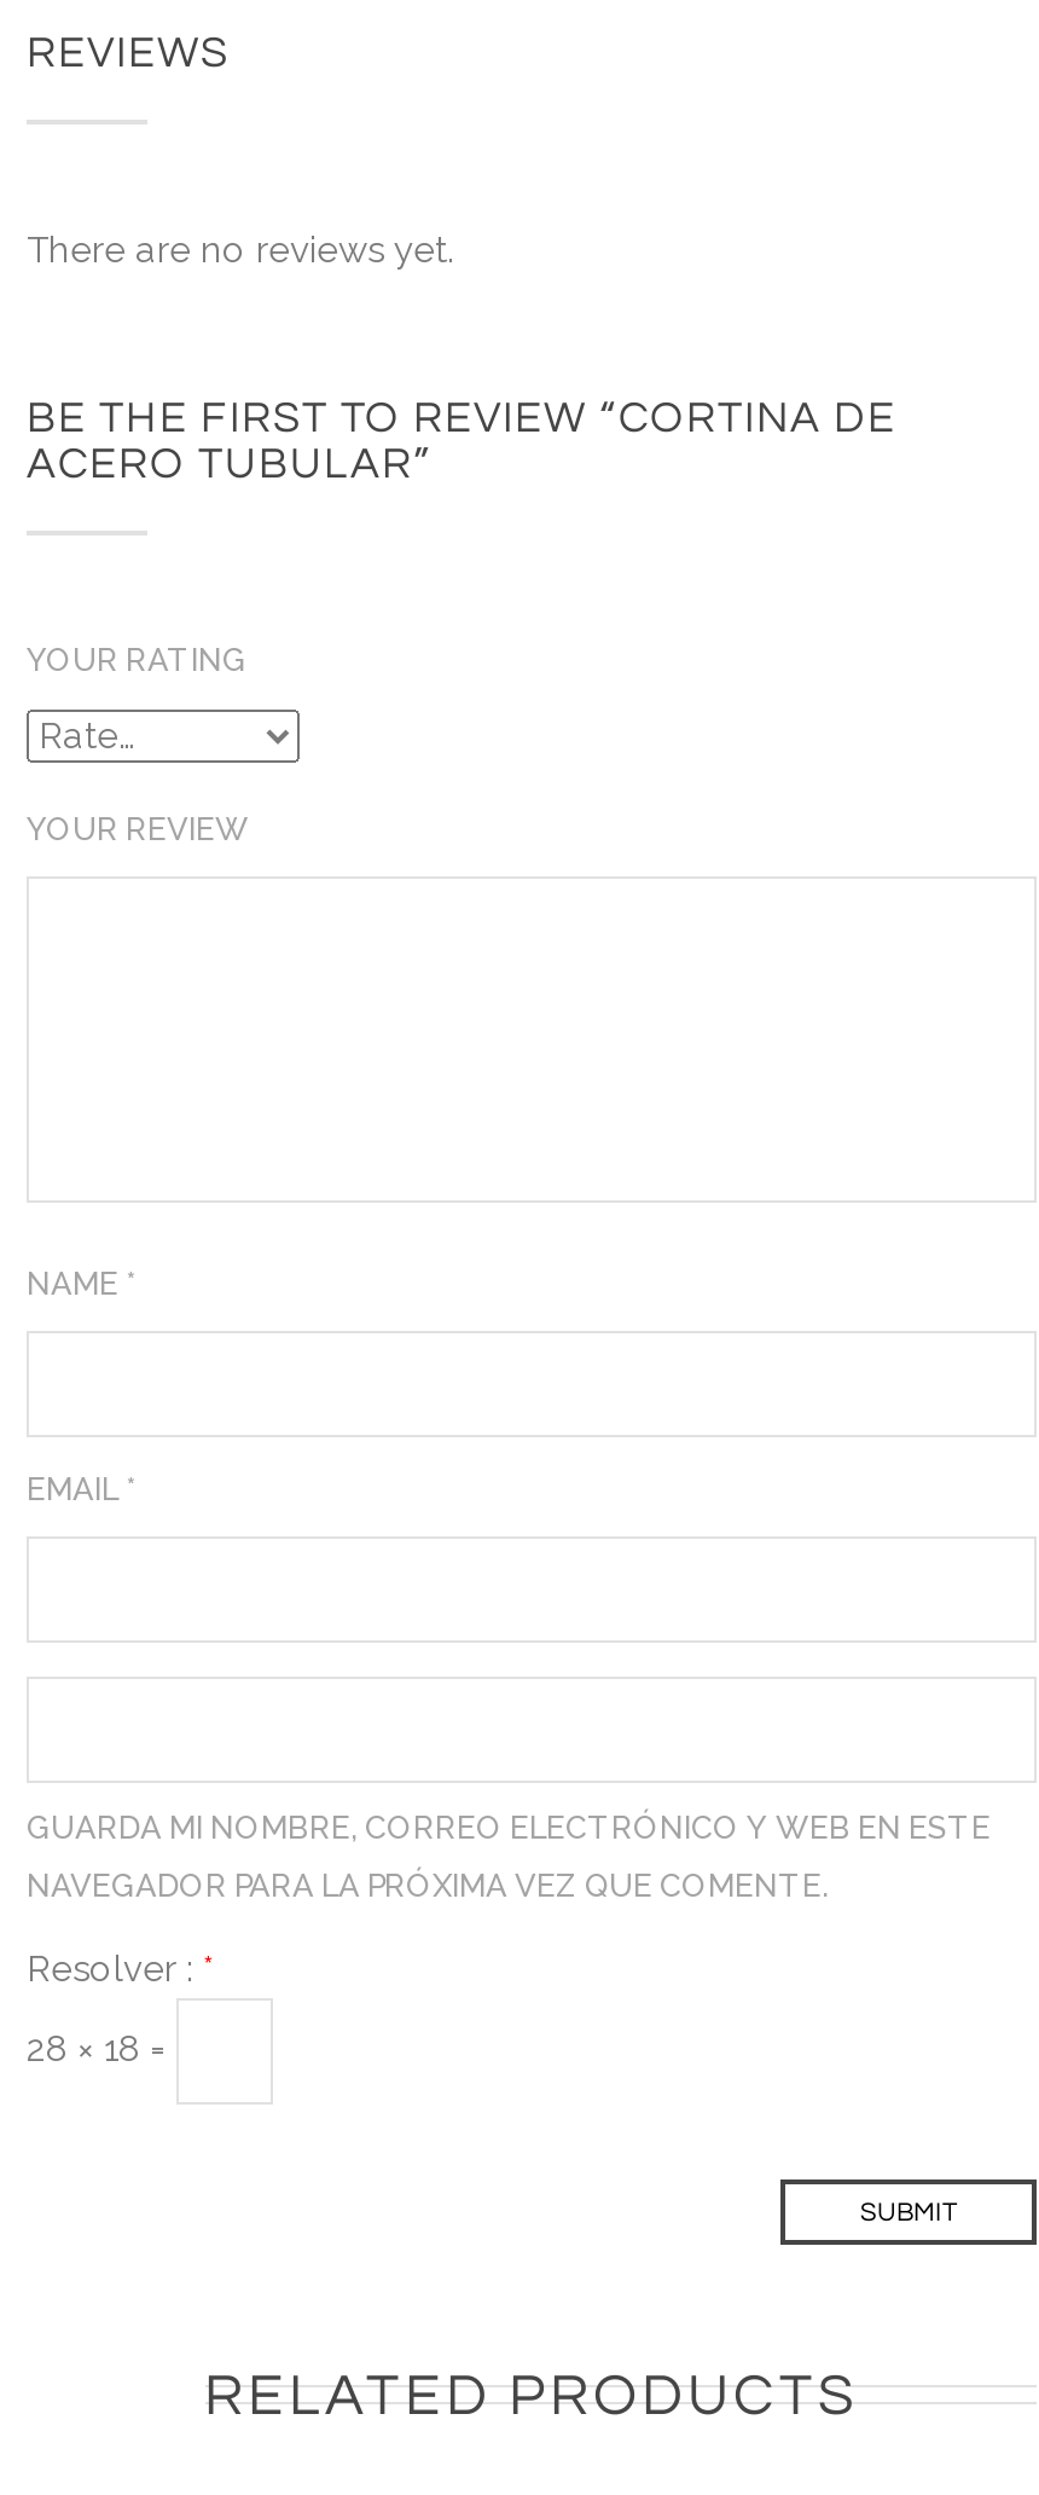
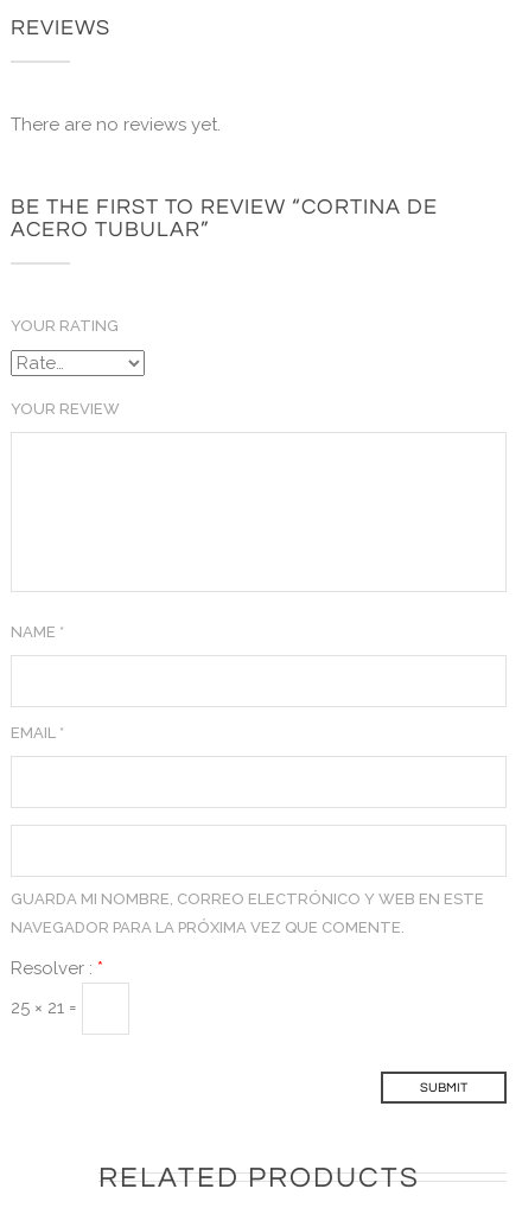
- 28 × 18 =
+ 25 × 21 =
